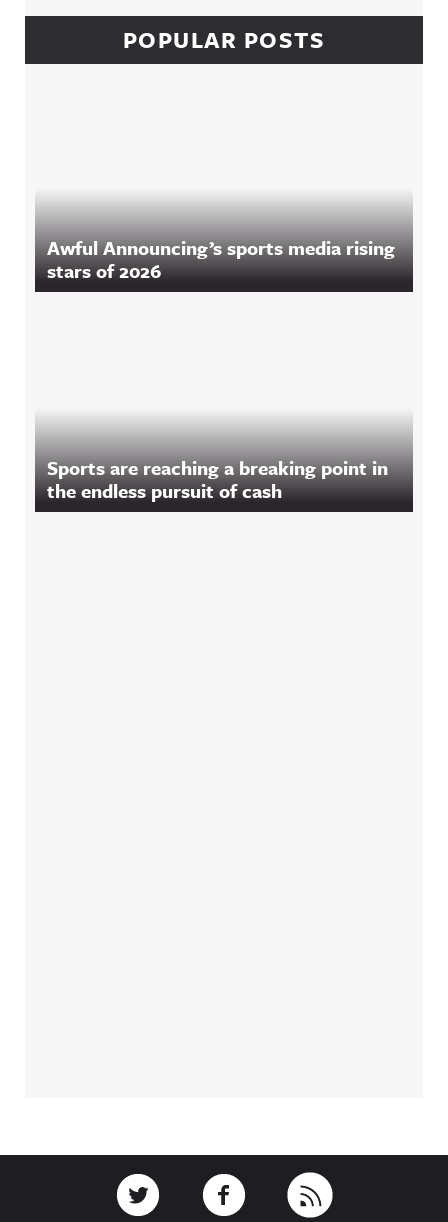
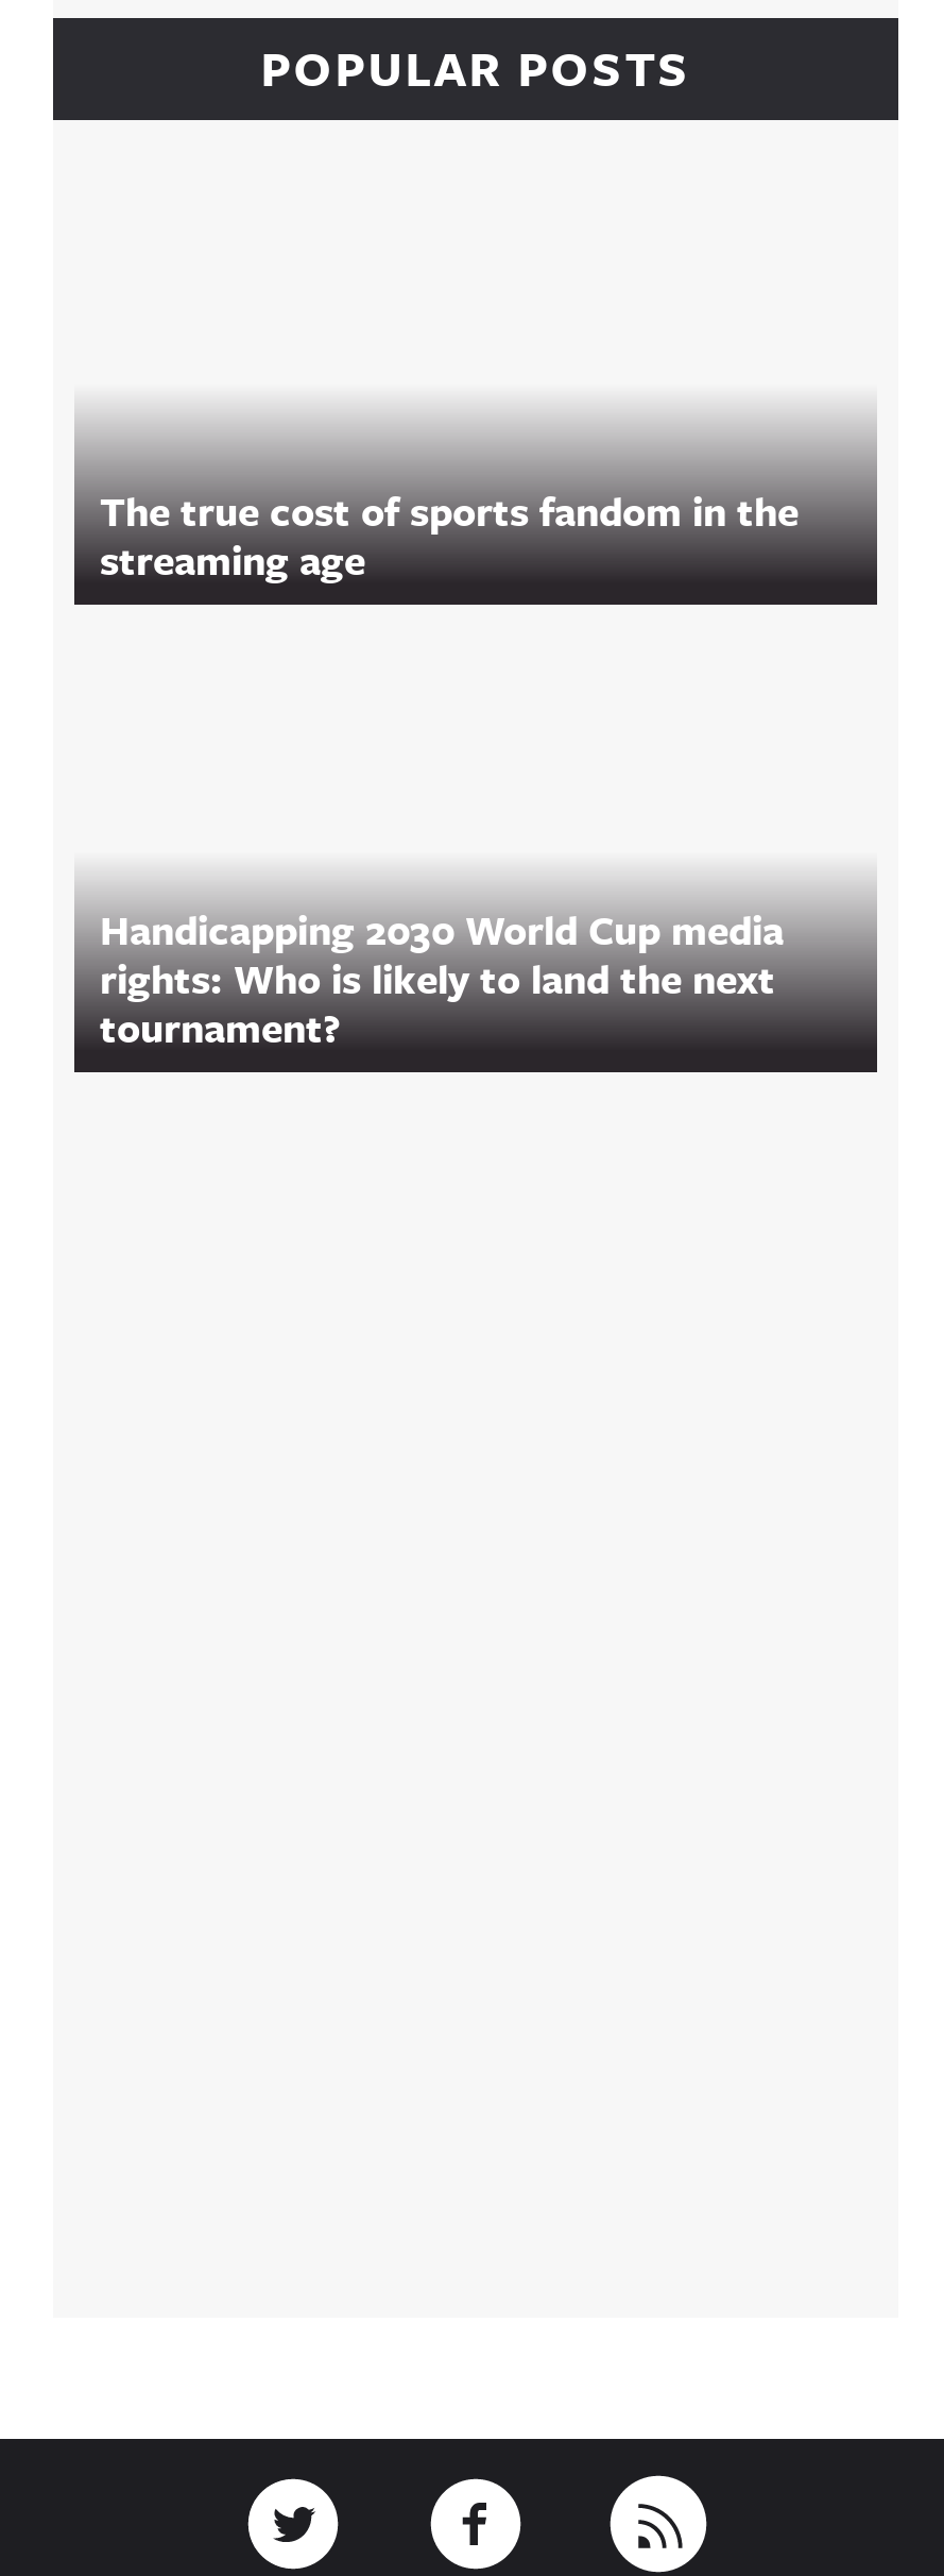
- Awful Announcing’s sports media rising
- stars of 2026
+ The true cost of sports fandom in the
+ streaming age

- Sports are reaching a breaking point in
- the endless pursuit of cash
+ Handicapping 2030 World Cup media
+ rights: Who is likely to land the next
+ tournament?
